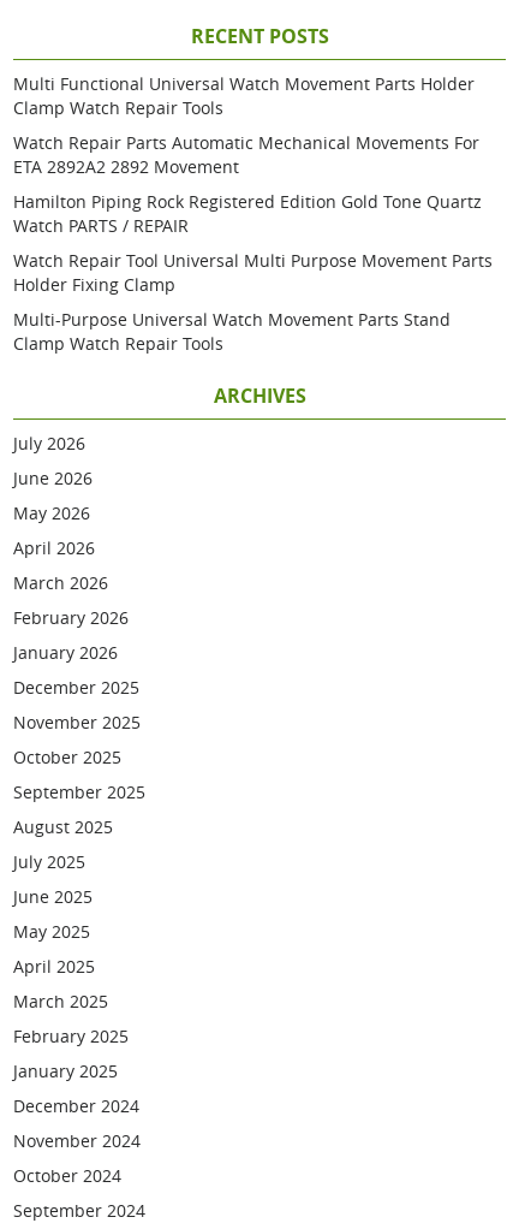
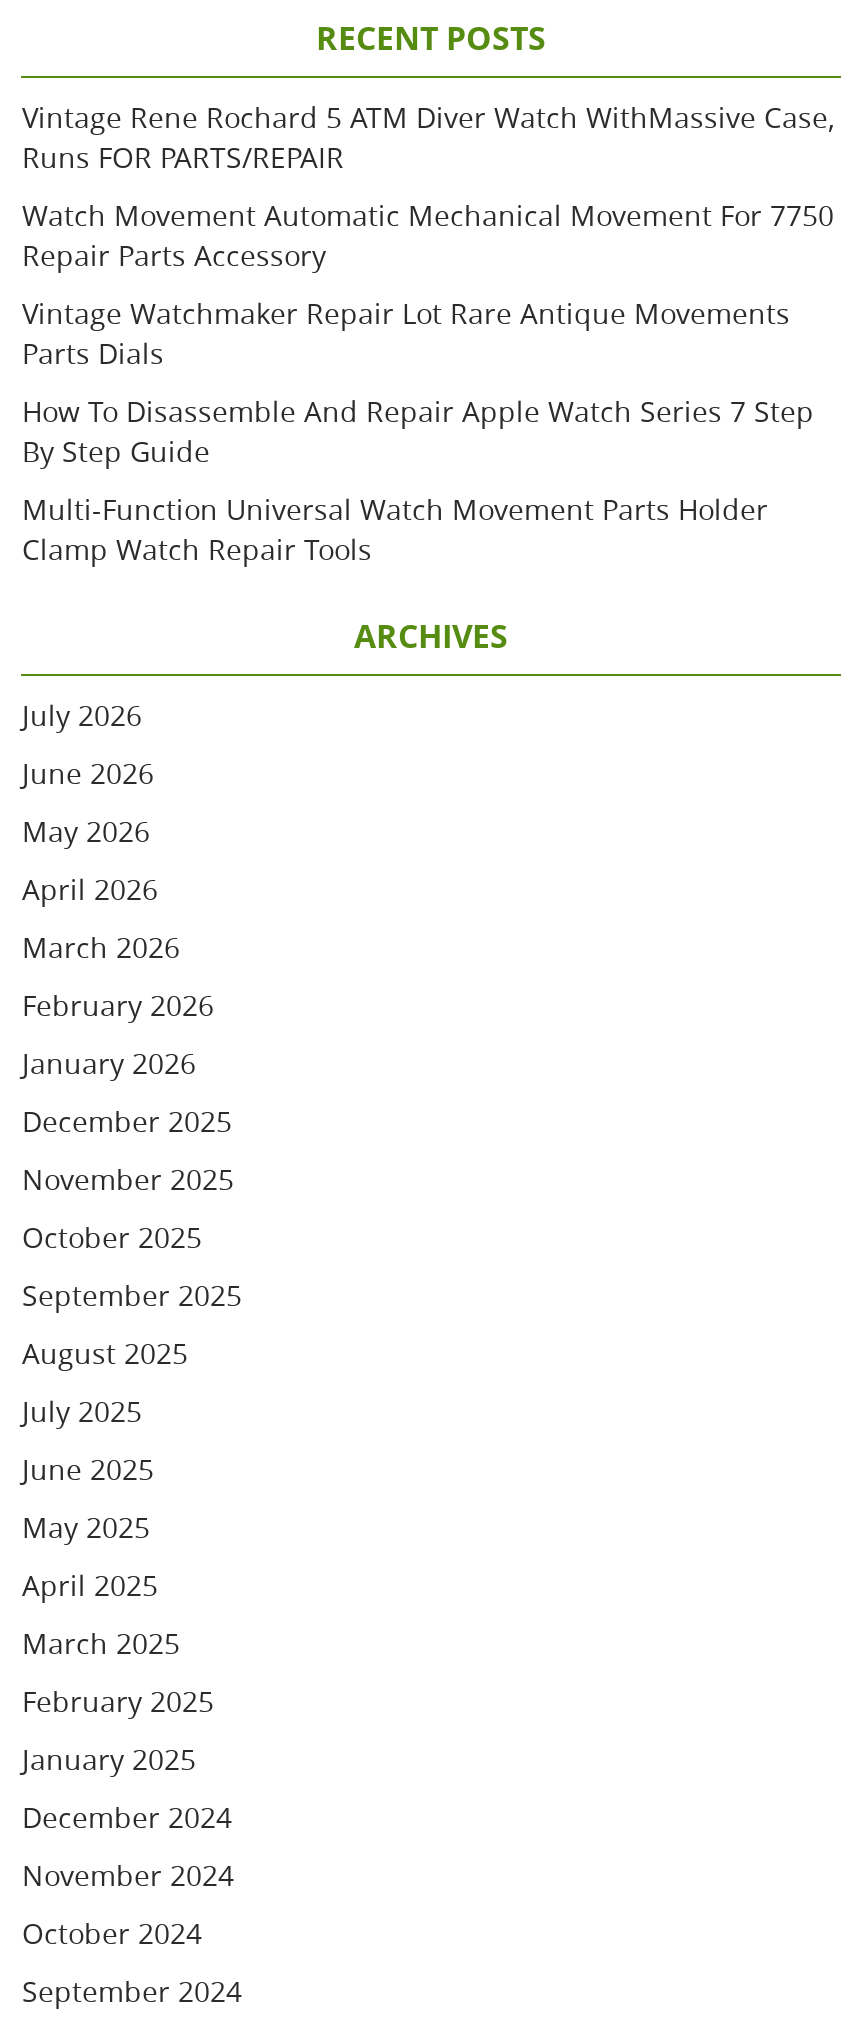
- Multi Functional Universal Watch Movement Parts Holder
- Clamp Watch Repair Tools
+ Vintage Rene Rochard 5 ATM Diver Watch WithMassive Case,
+ Runs FOR PARTS/REPAIR

- Watch Repair Parts Automatic Mechanical Movements For
- ETA 2892A2 2892 Movement
+ Watch Movement Automatic Mechanical Movement For 7750
+ Repair Parts Accessory

- Hamilton Piping Rock Registered Edition Gold Tone Quartz
- Watch PARTS / REPAIR
+ Vintage Watchmaker Repair Lot Rare Antique Movements
+ Parts Dials

- Watch Repair Tool Universal Multi Purpose Movement Parts
- Holder Fixing Clamp
+ How To Disassemble And Repair Apple Watch Series 7 Step
+ By Step Guide

- Multi-Purpose Universal Watch Movement Parts Stand
+ Multi-Function Universal Watch Movement Parts Holder
